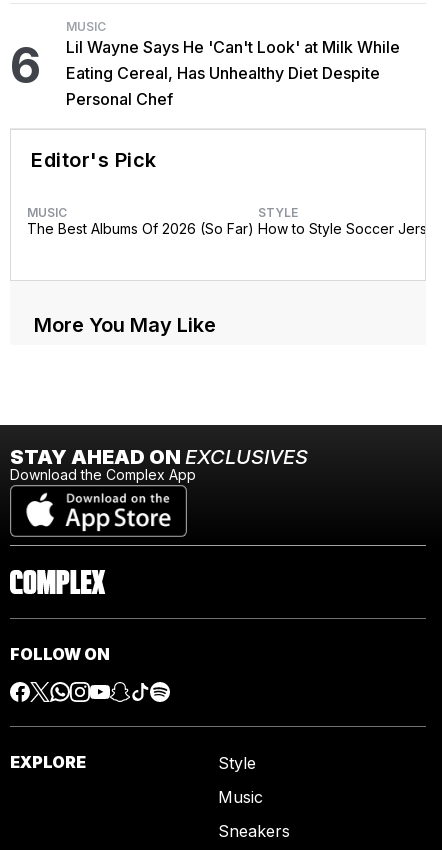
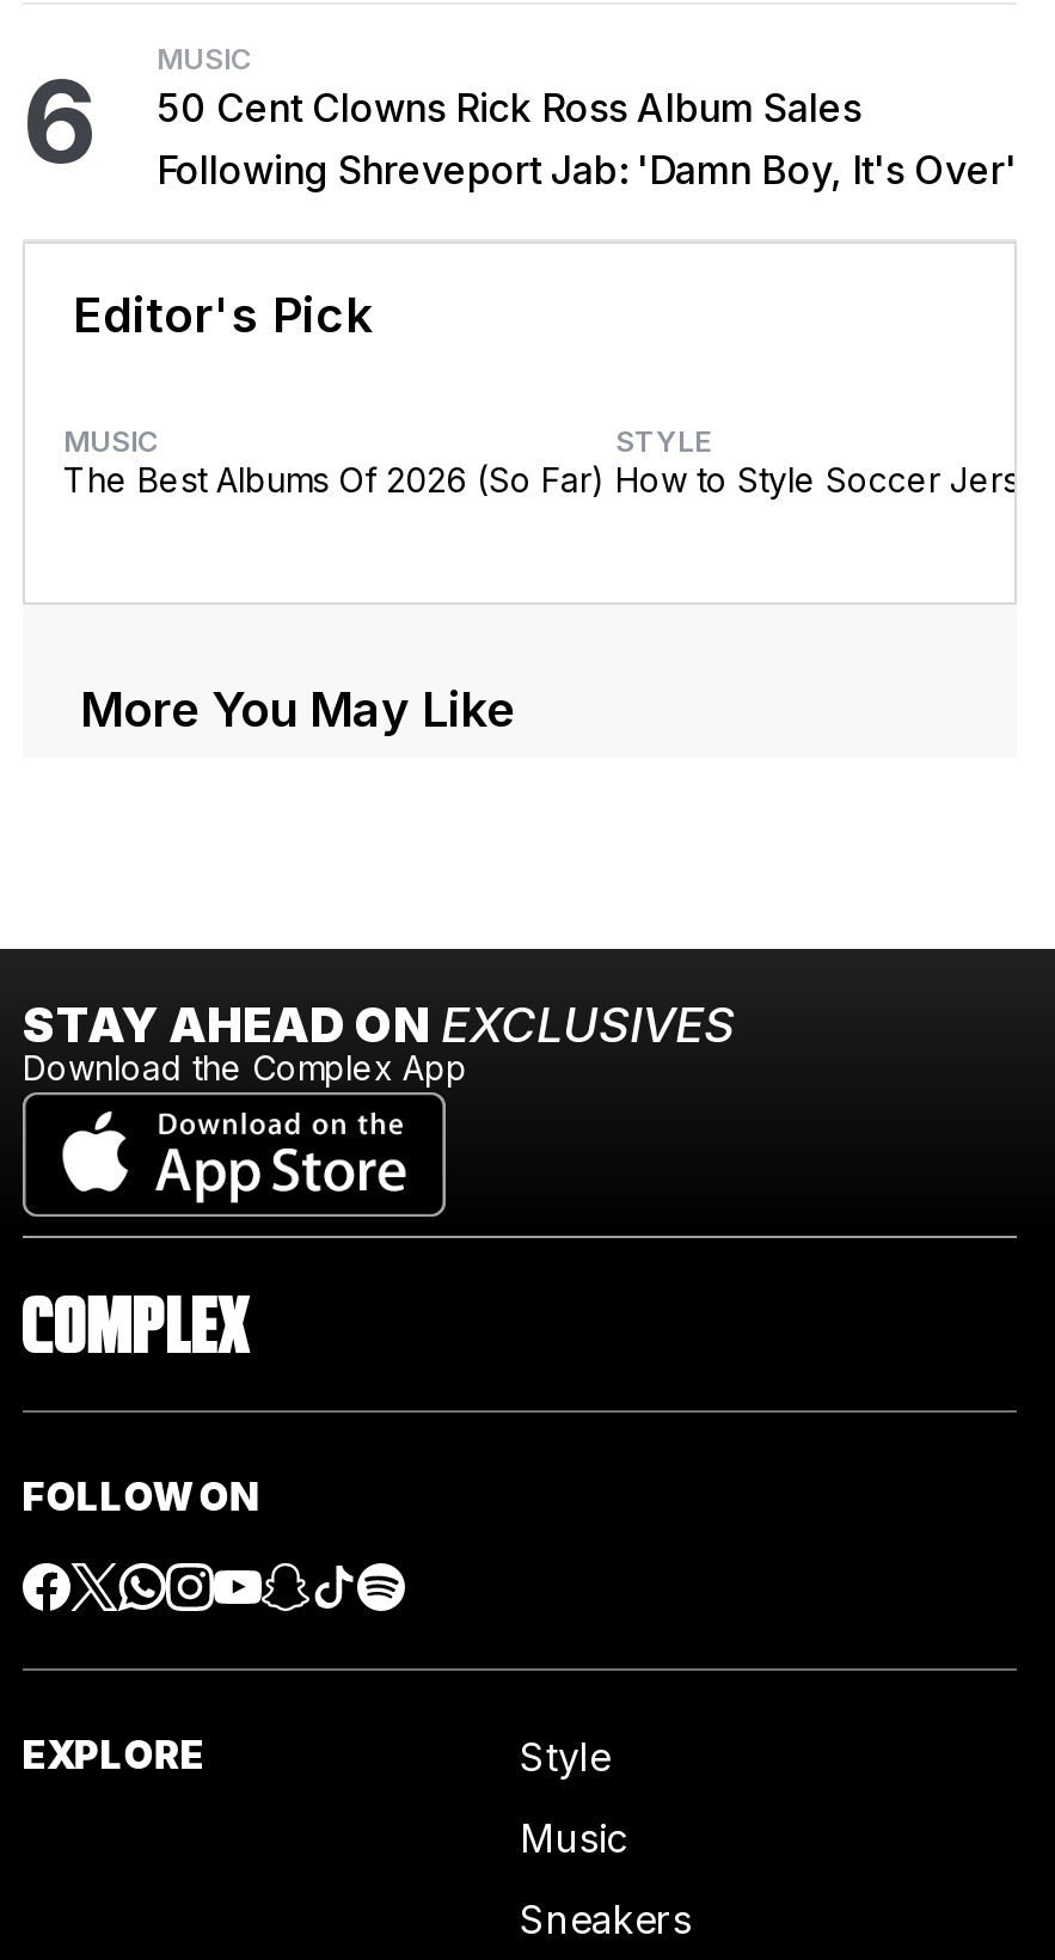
- Lil Wayne Says He 'Can't Look' at Milk While
- Eating Cereal, Has Unhealthy Diet Despite
- Personal Chef
+ 50 Cent Clowns Rick Ross Album Sales
+ Following Shreveport Jab: 'Damn Boy, It's Over'
